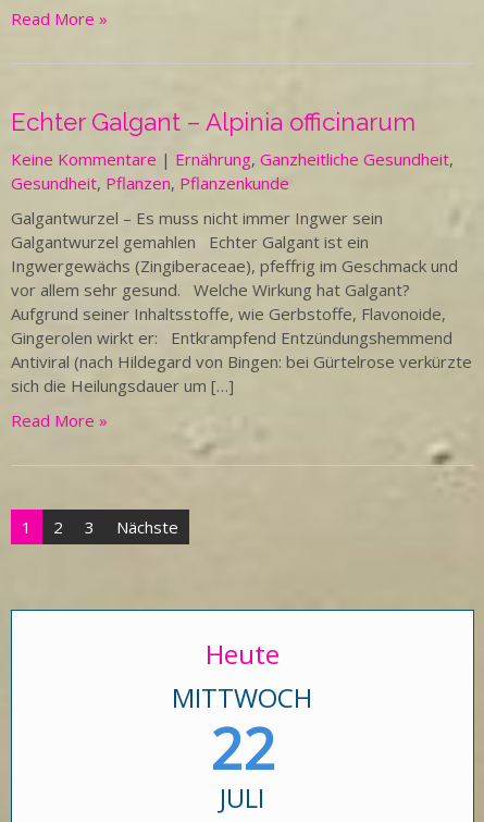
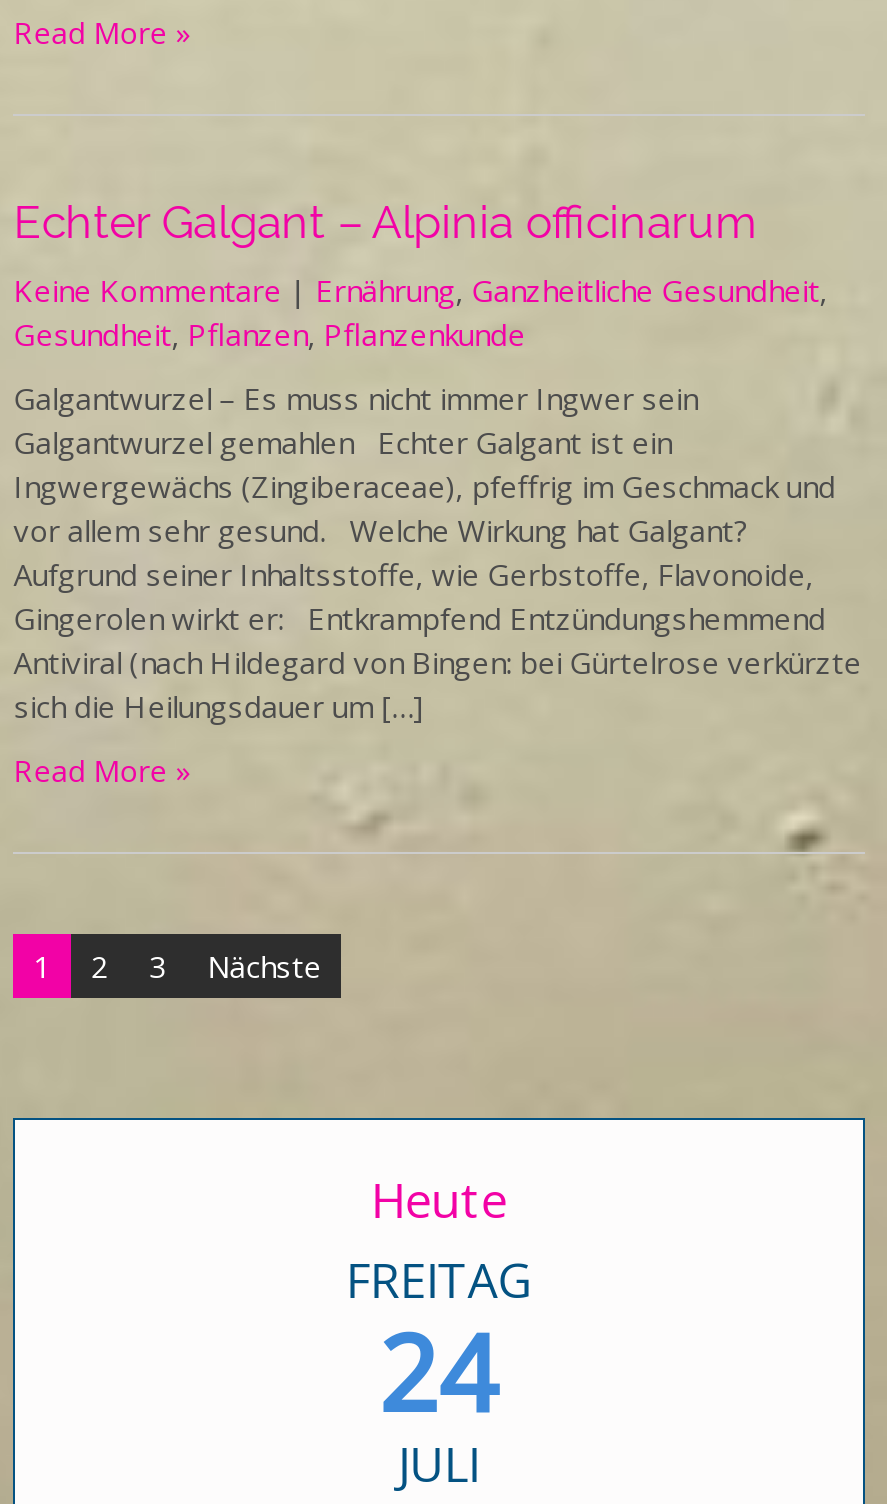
- MITTWOCH
- 22
+ FREITAG
+ 24
